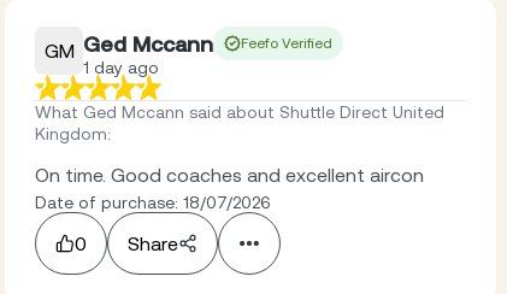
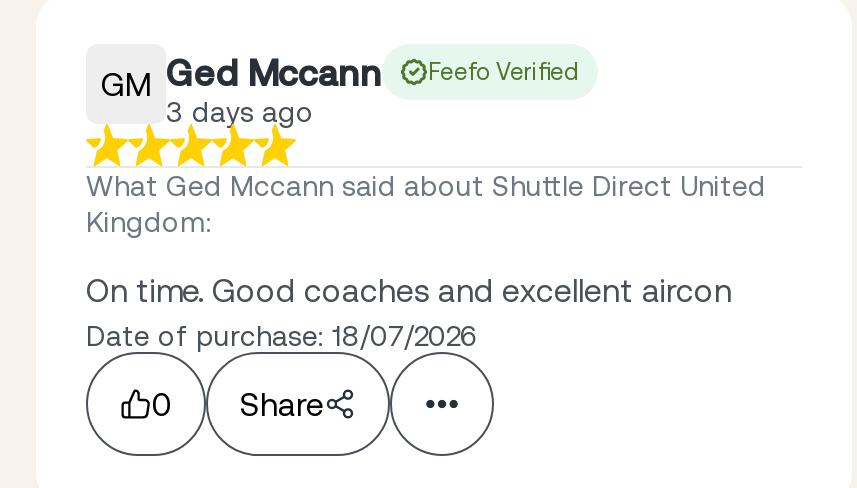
- 1 day ago
+ 3 days ago
